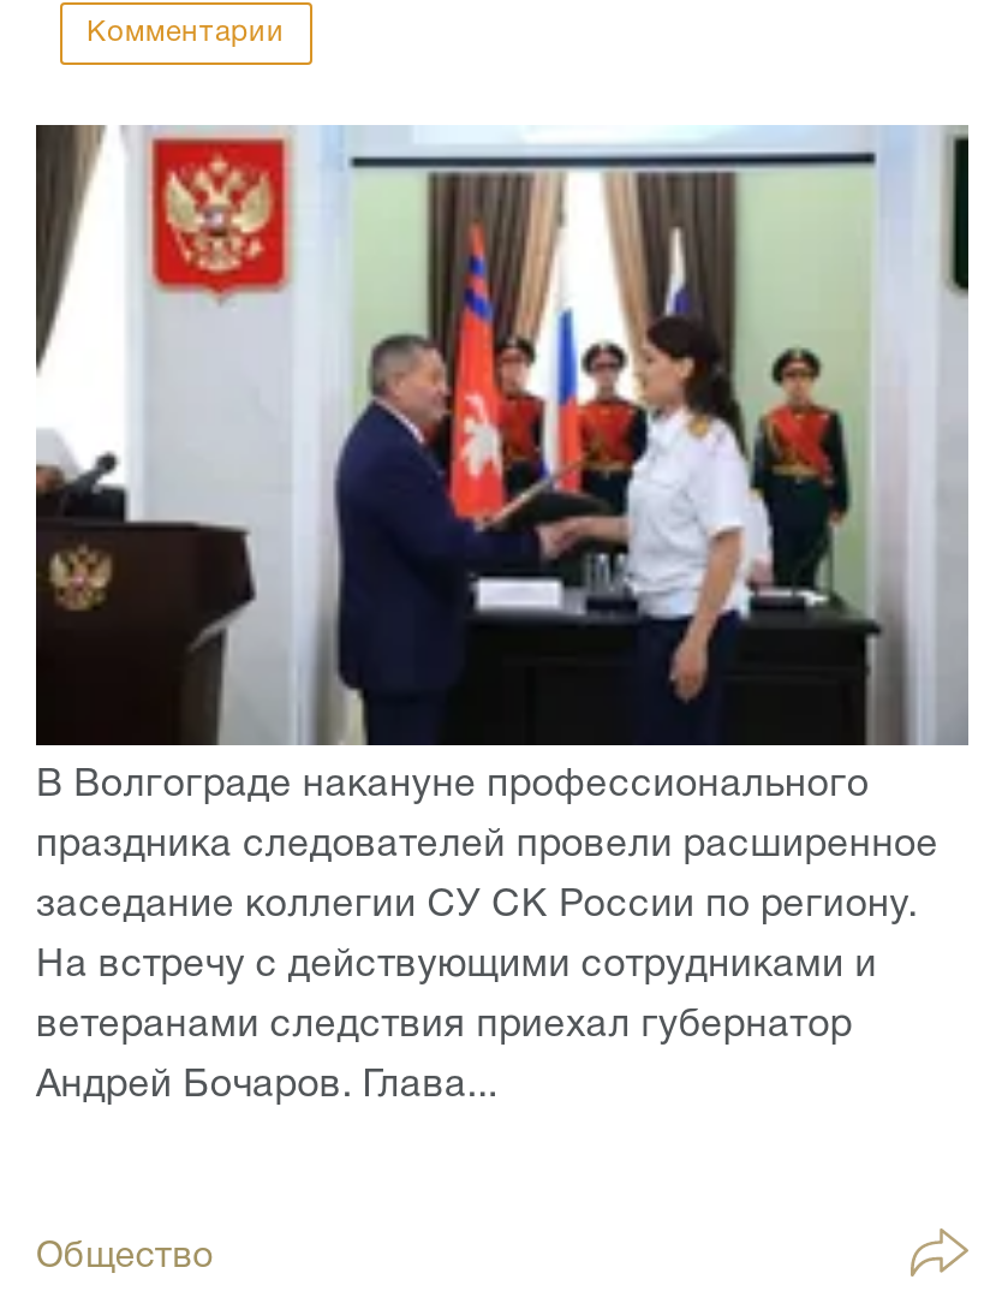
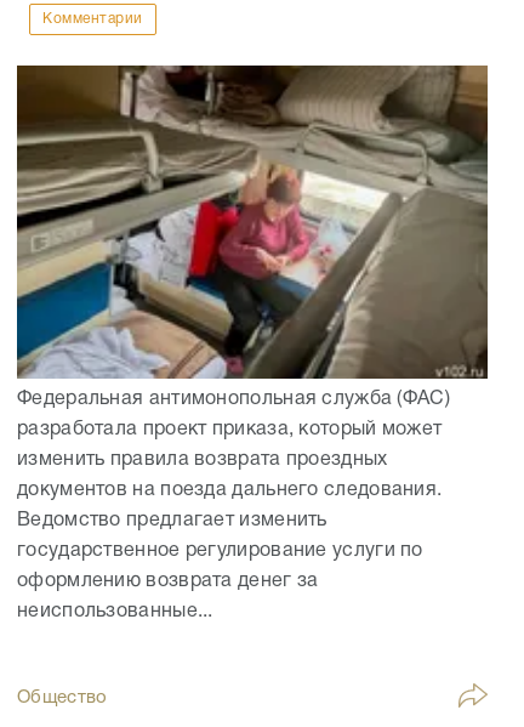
- [image]
- В Волгограде накануне профессионального
- праздника следователей провели расширенное
- заседание коллегии СУ СК России по региону.
- На встречу с действующими сотрудниками и
- ветеранами следствия приехал губернатор
- Андрей Бочаров. Глава...
+ [image]
+ Федеральная антимонопольная служба (ФАС)
+ разработала проект приказа, который может
+ изменить правила возврата проездных
+ документов на поезда дальнего следования.
+ Ведомство предлагает изменить
+ государственное регулирование услуги по
+ оформлению возврата денег за
+ неиспользованные...
